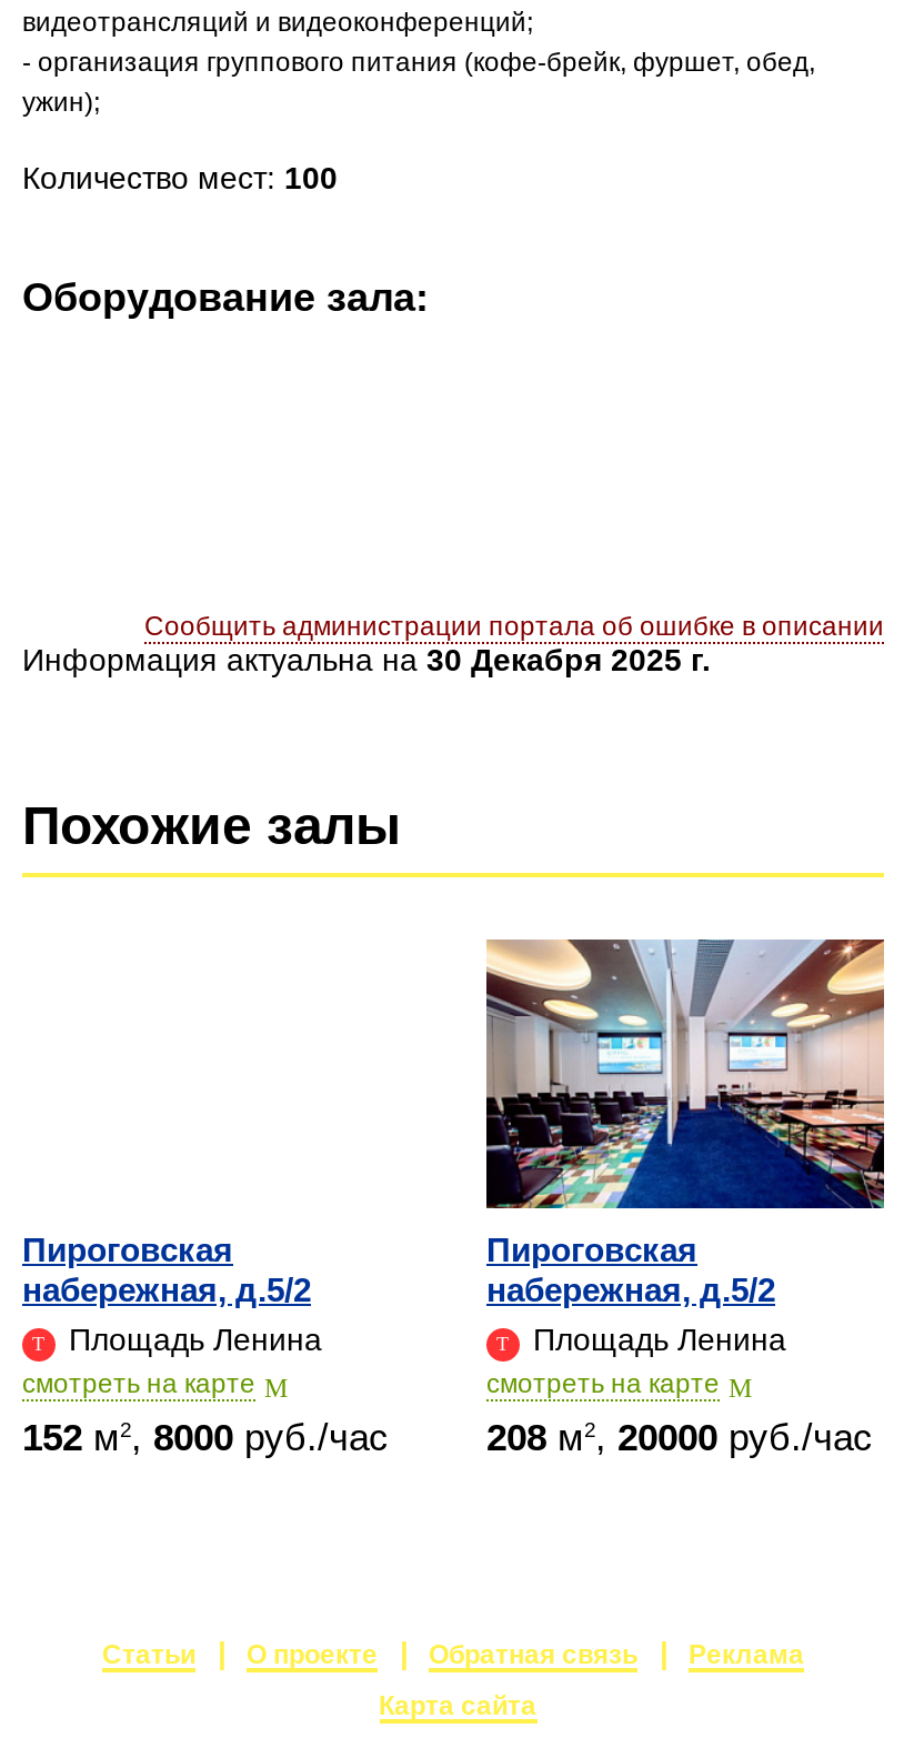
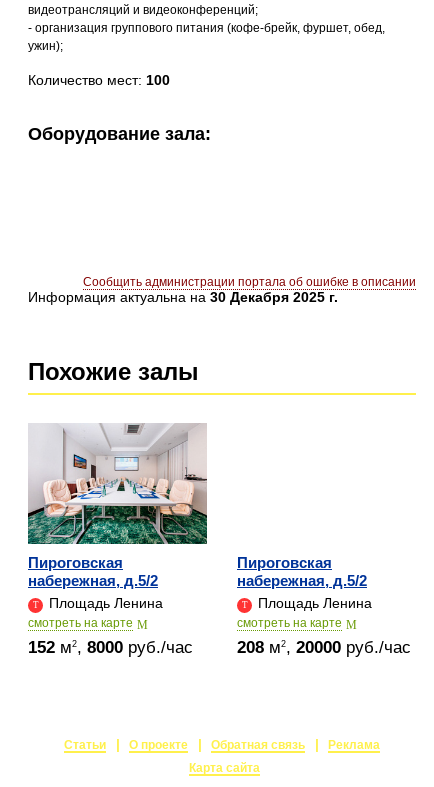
+ [image]

- [image]
